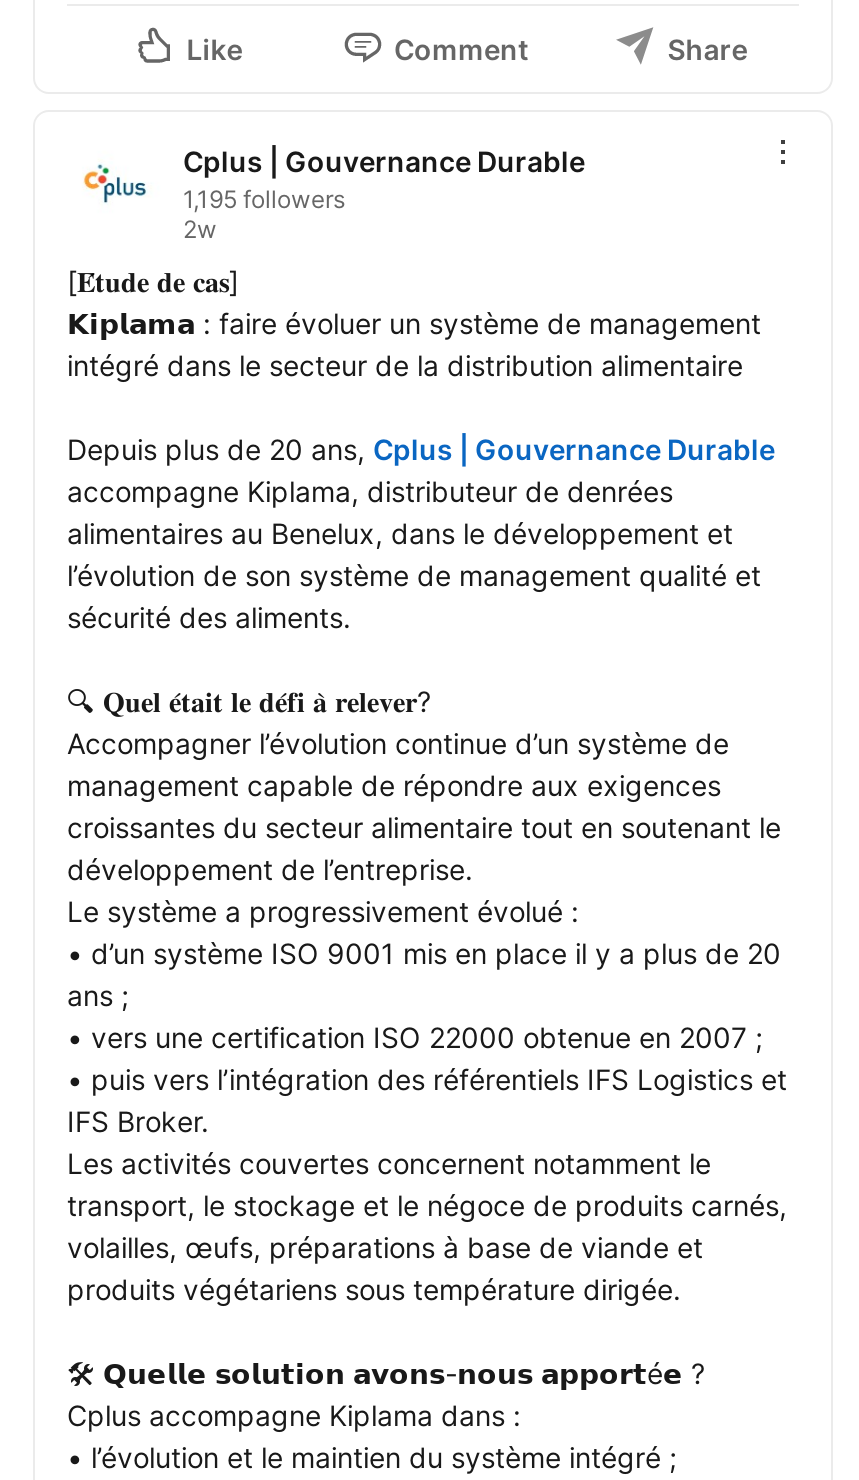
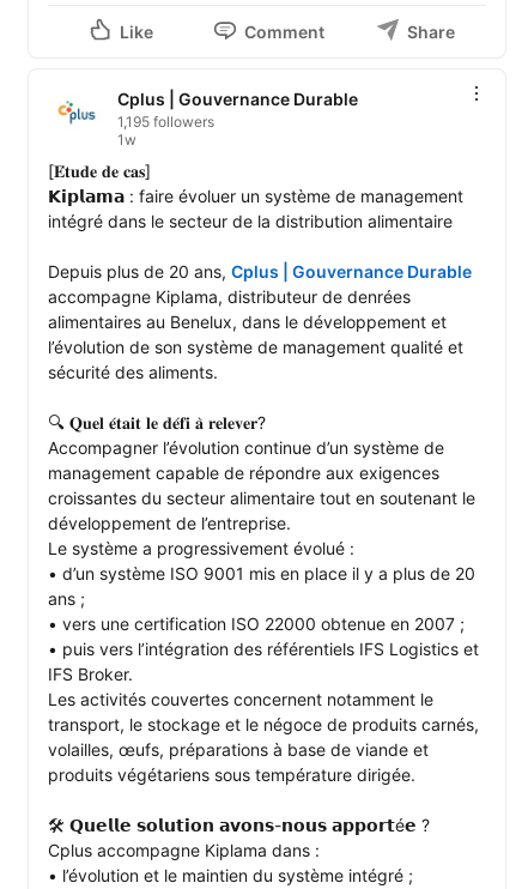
- 2w
+ 1w
